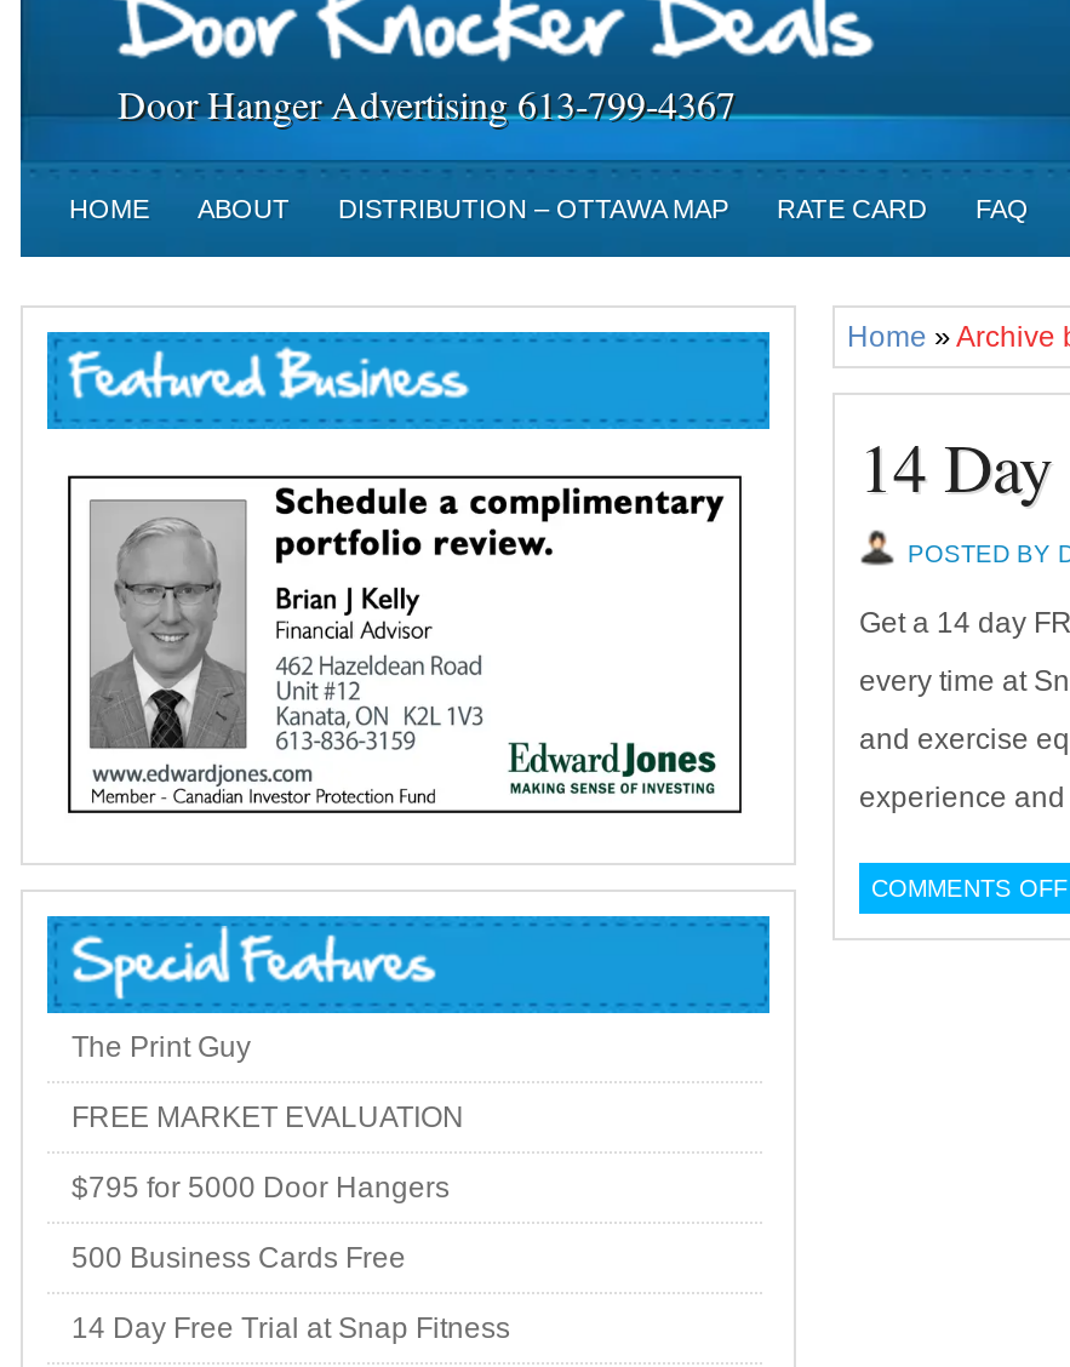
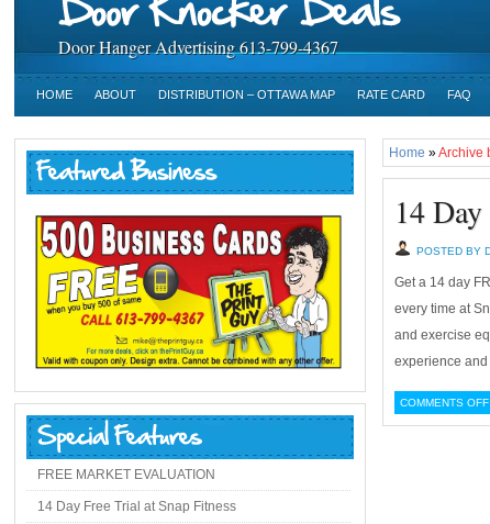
- [image]
+ [image]

- The Print Guy

- $795 for 5000 Door Hangers
- 500 Business Cards Free
